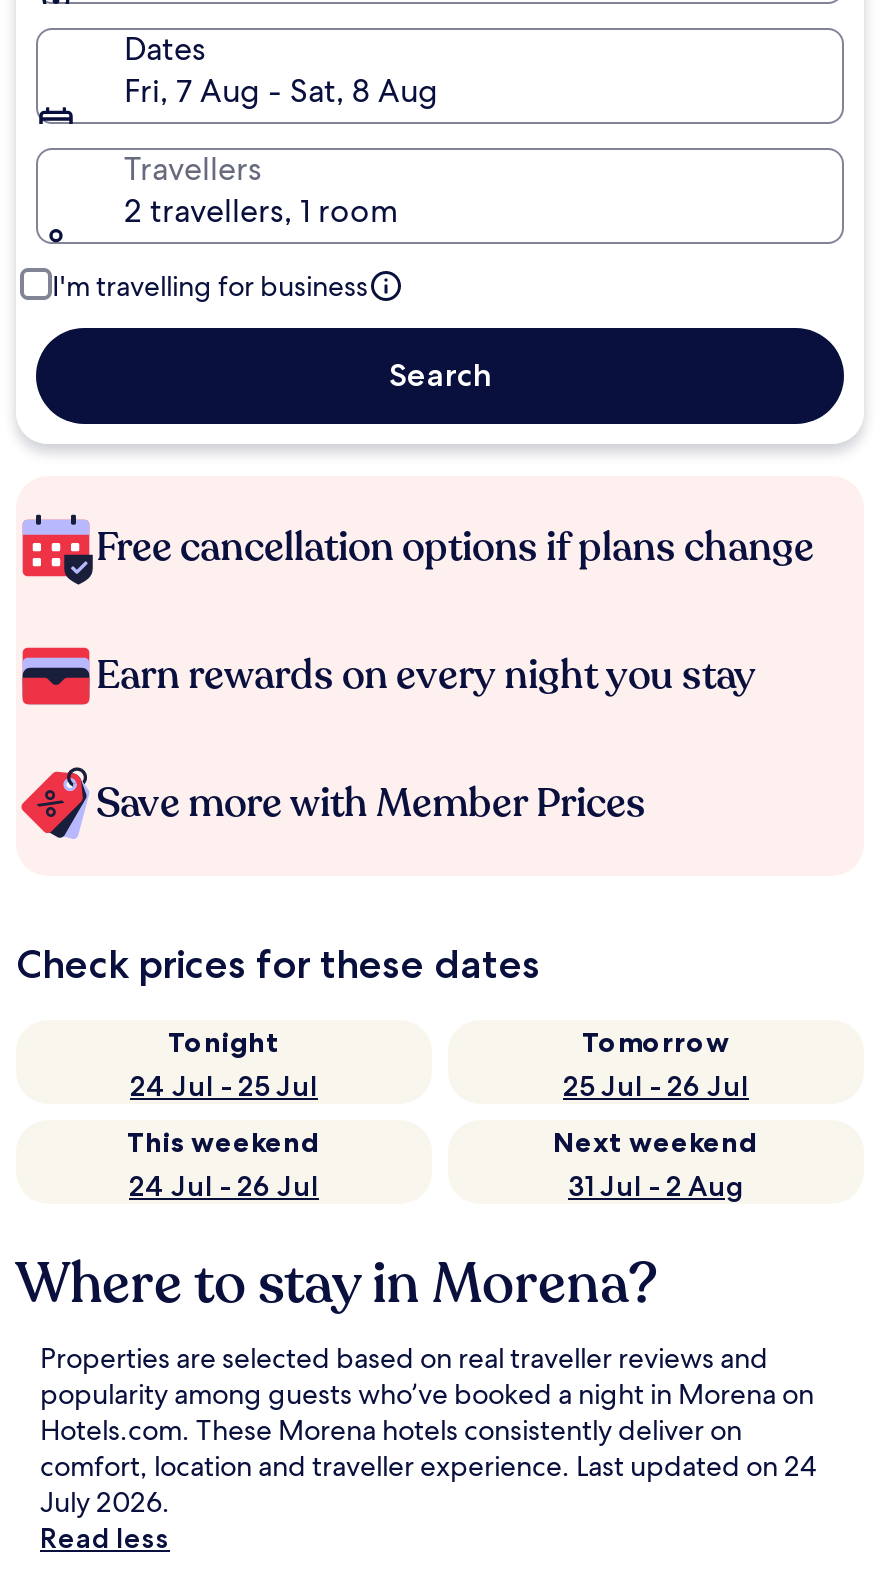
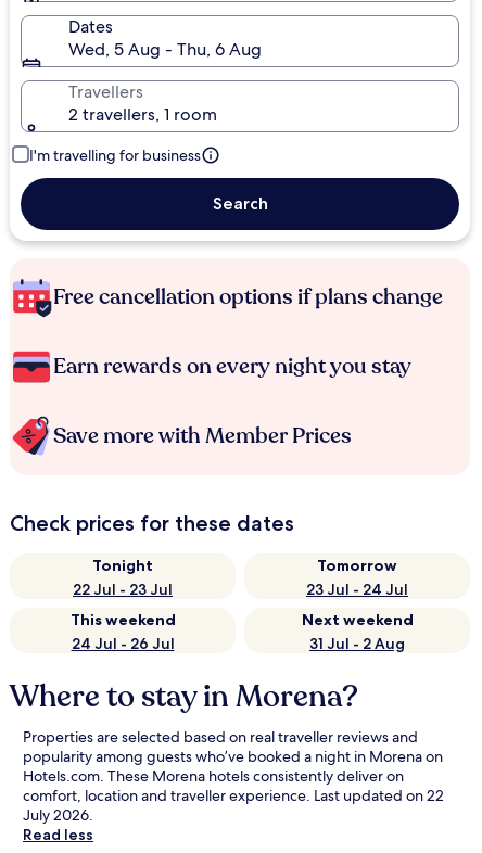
- Fri, 7 Aug - Sat, 8 Aug
+ Wed, 5 Aug - Thu, 6 Aug

- 24 Jul - 25 Jul
+ 22 Jul - 23 Jul

- 25 Jul - 26 Jul
+ 23 Jul - 24 Jul

- comfort, location and traveller experience. Last updated on 24
+ comfort, location and traveller experience. Last updated on 22
